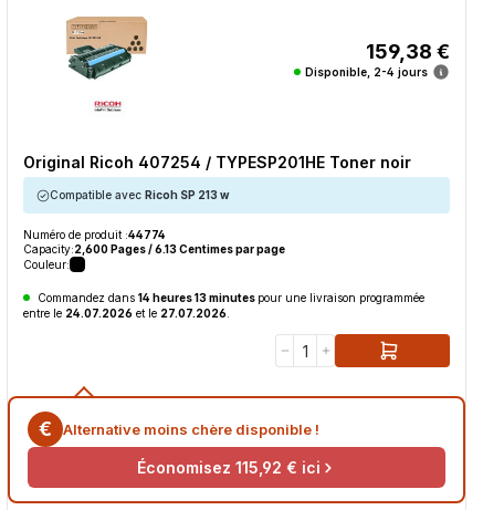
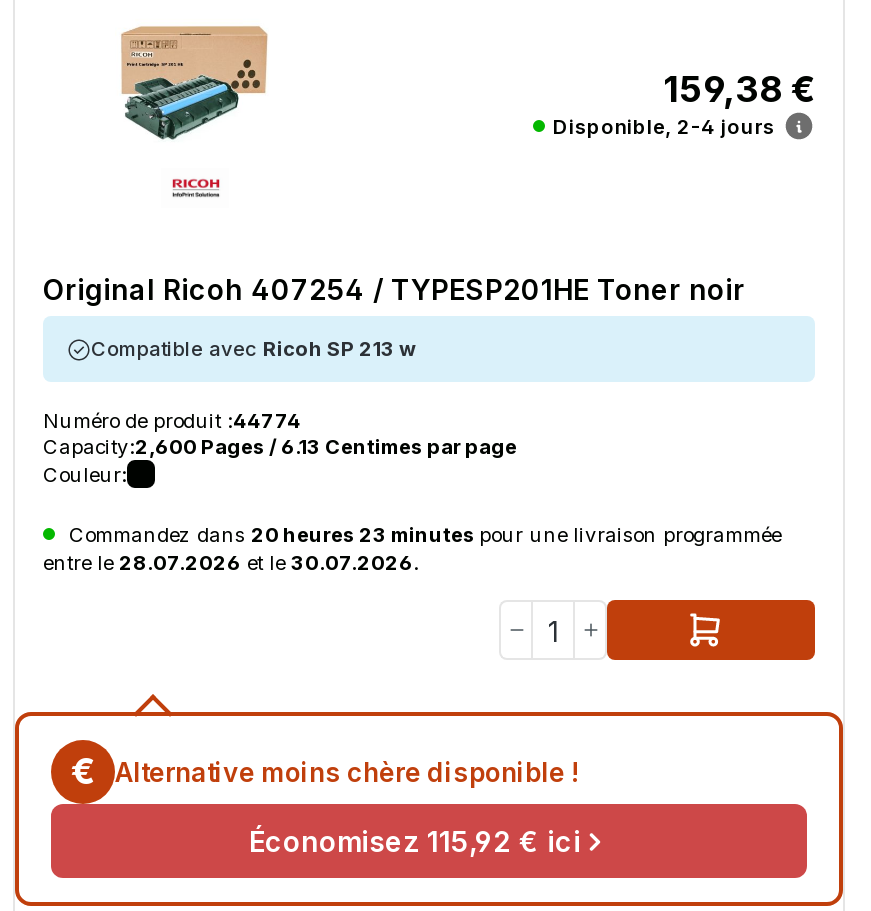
- Commandez dans 14 heures 13 minutes pour une livraison programmée
+ Commandez dans 20 heures 23 minutes pour une livraison programmée

- entre le 24.07.2026 et le 27.07.2026.
+ entre le 28.07.2026 et le 30.07.2026.
